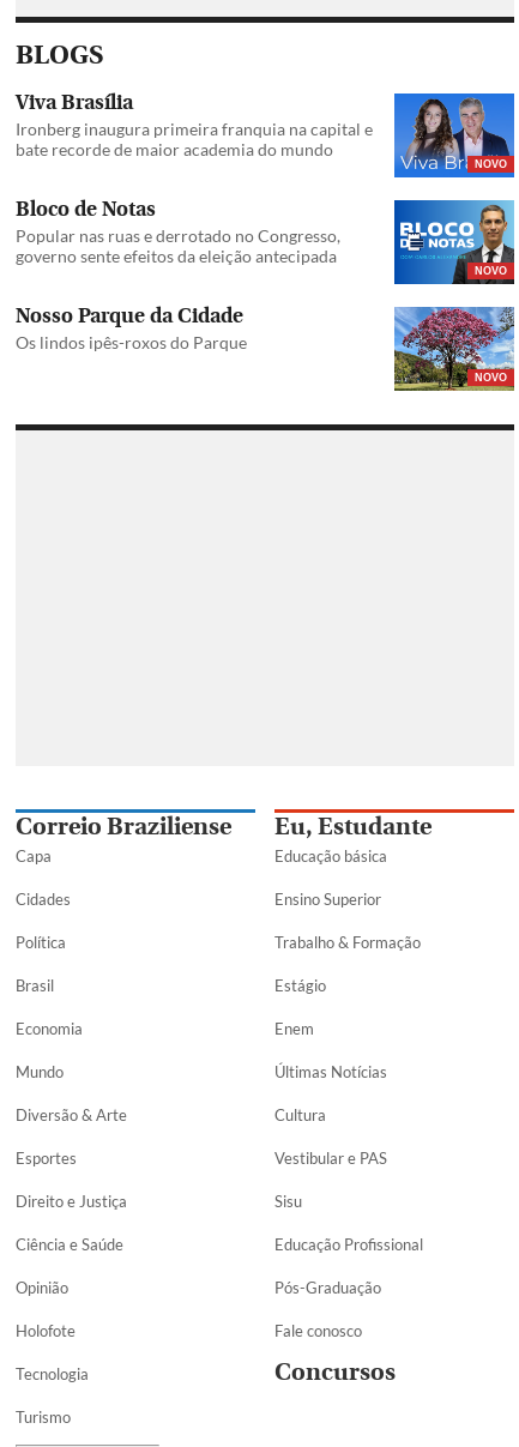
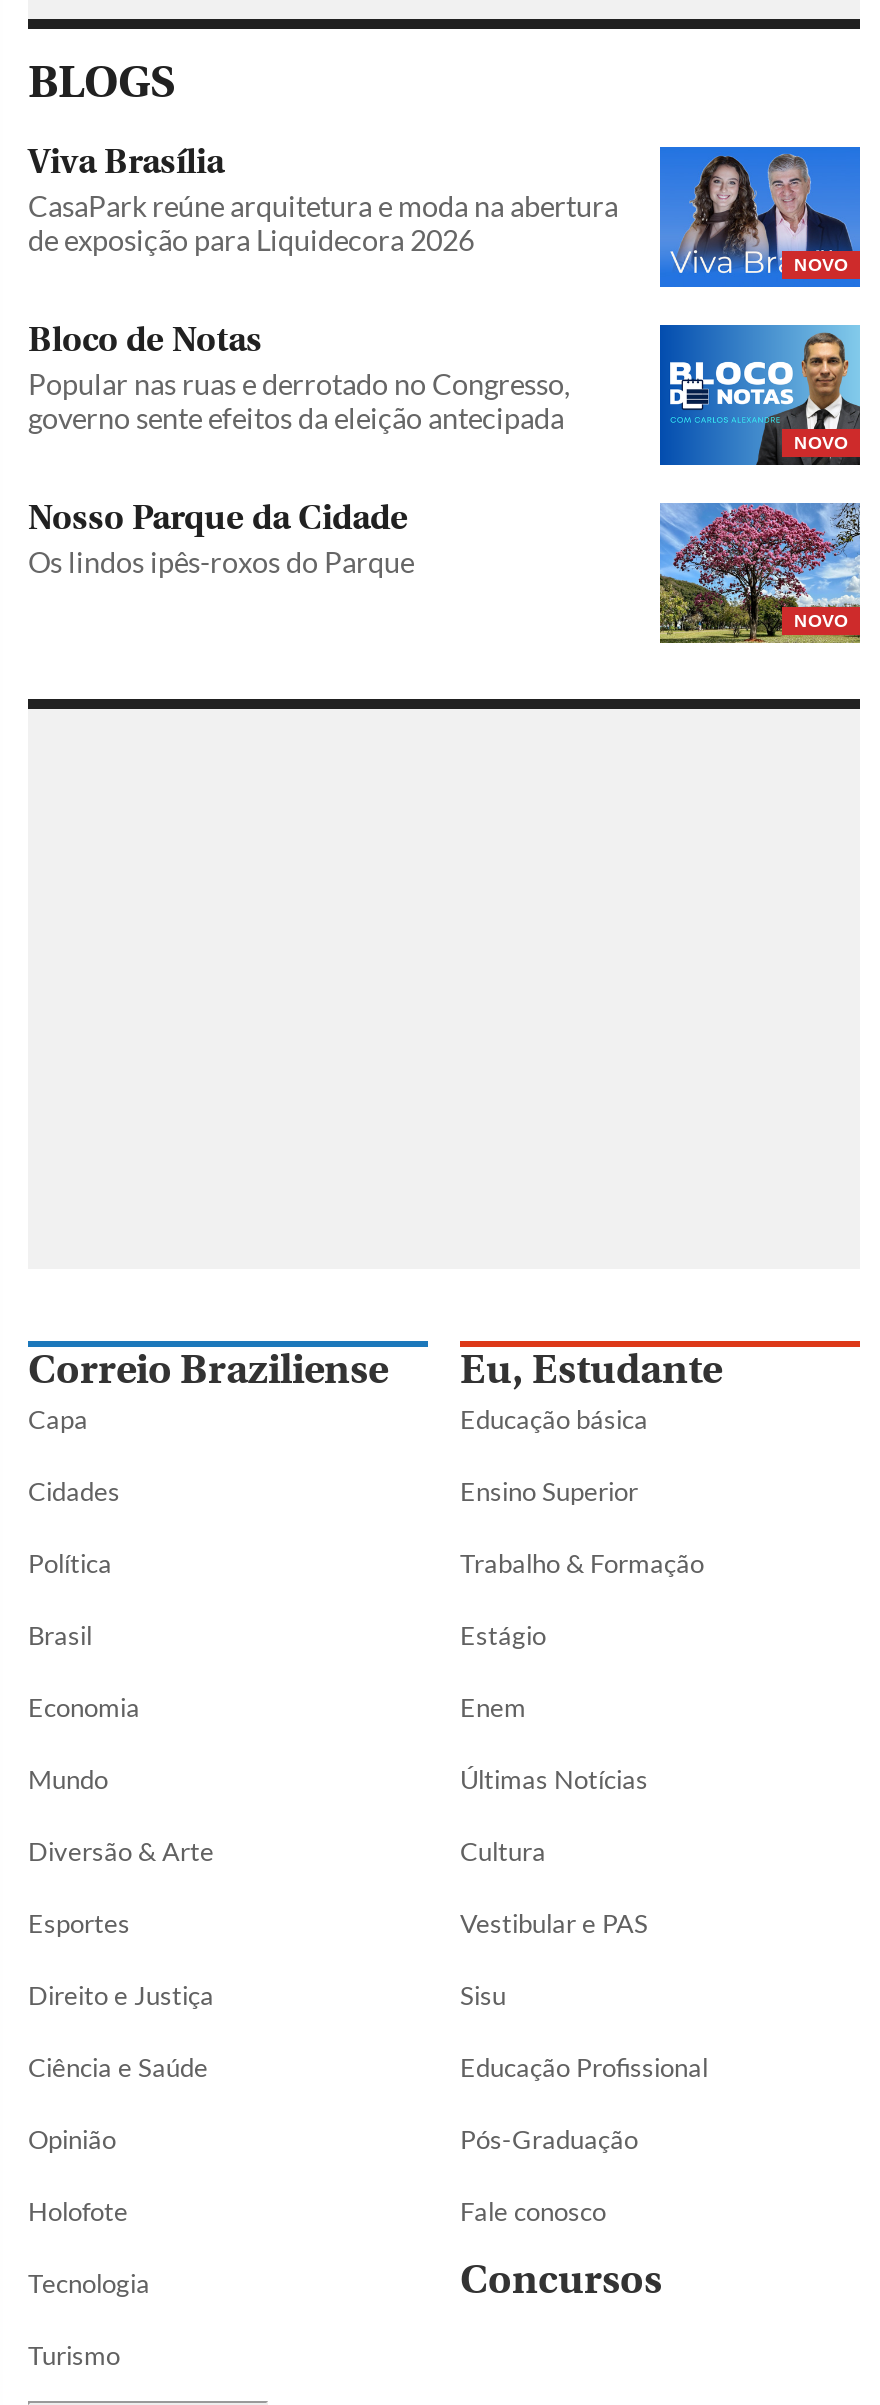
- Ironberg inaugura primeira franquia na capital e
- bate recorde de maior academia do mundo
+ CasaPark reúne arquitetura e moda na abertura
+ de exposição para Liquidecora 2026
